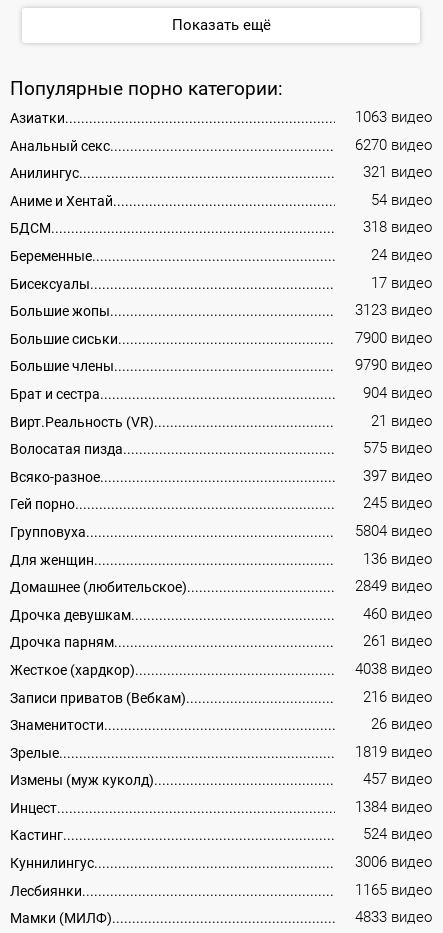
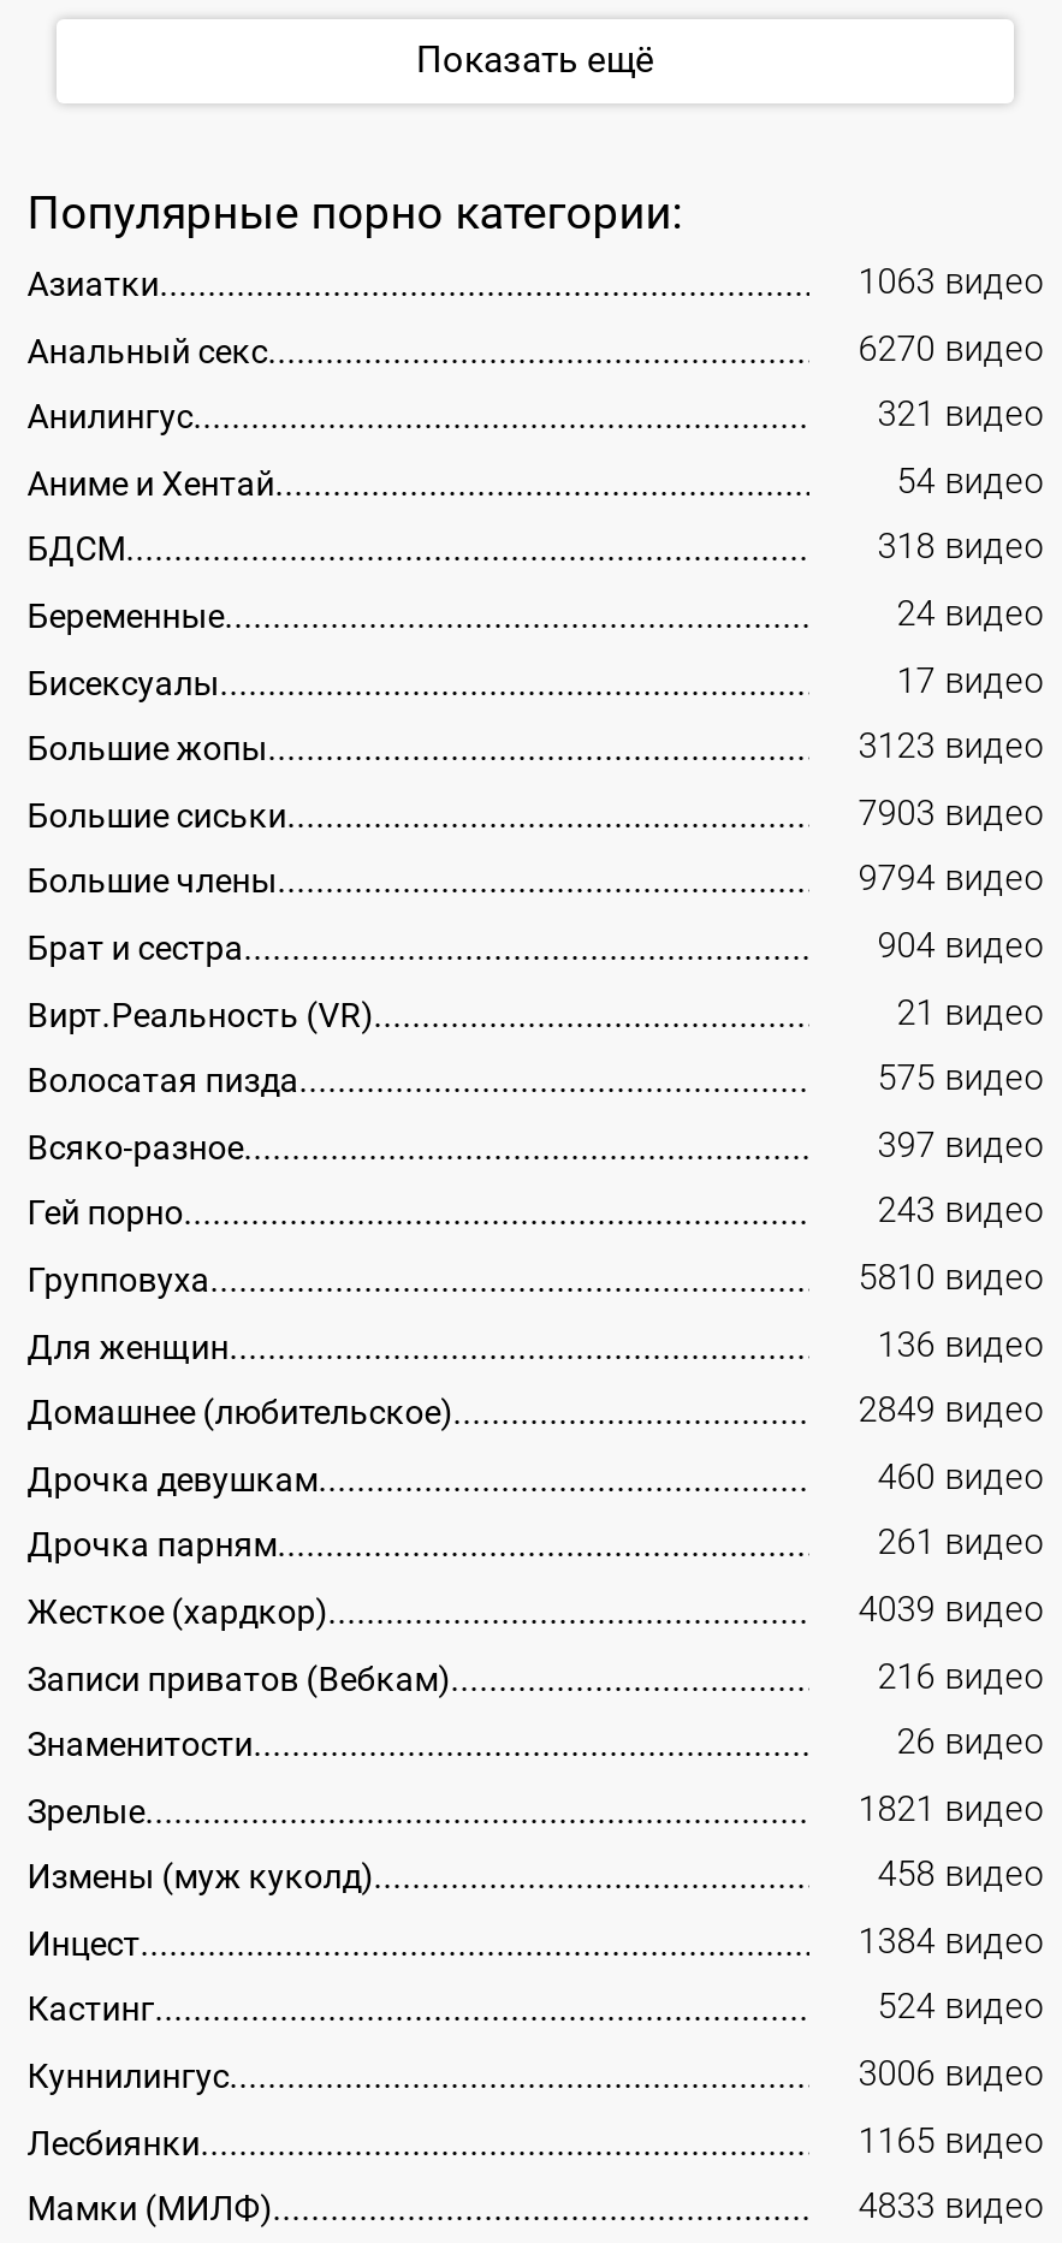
- 7900 видео
+ 7903 видео

- 9790 видео
+ 9794 видео

- 245 видео
+ 243 видео

- 5804 видео
+ 5810 видео

- 4038 видео
+ 4039 видео

- 1819 видео
+ 1821 видео

- 457 видео
+ 458 видео
